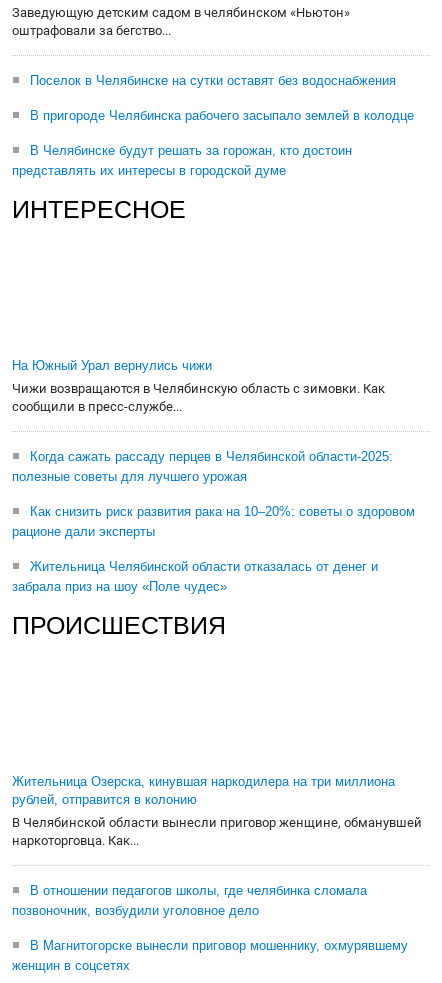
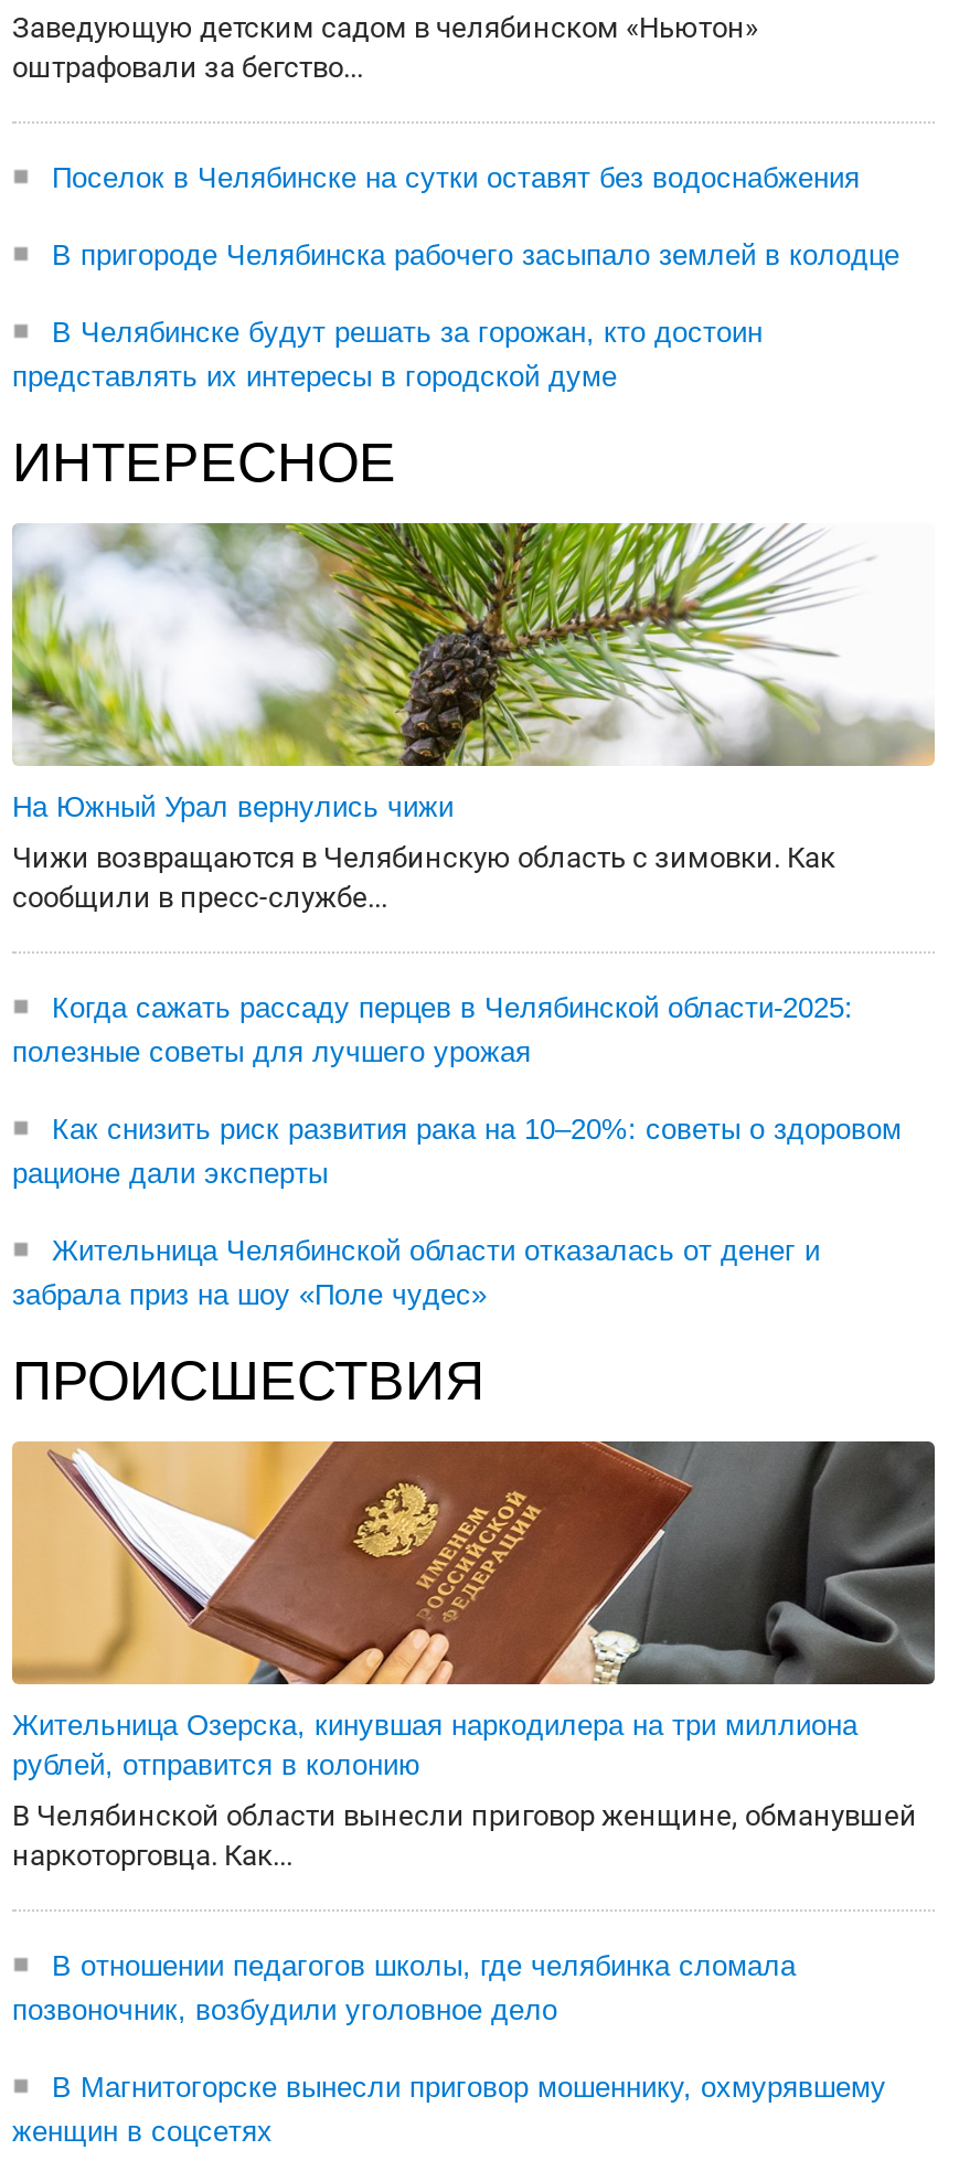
+ [image]

+ [image]
